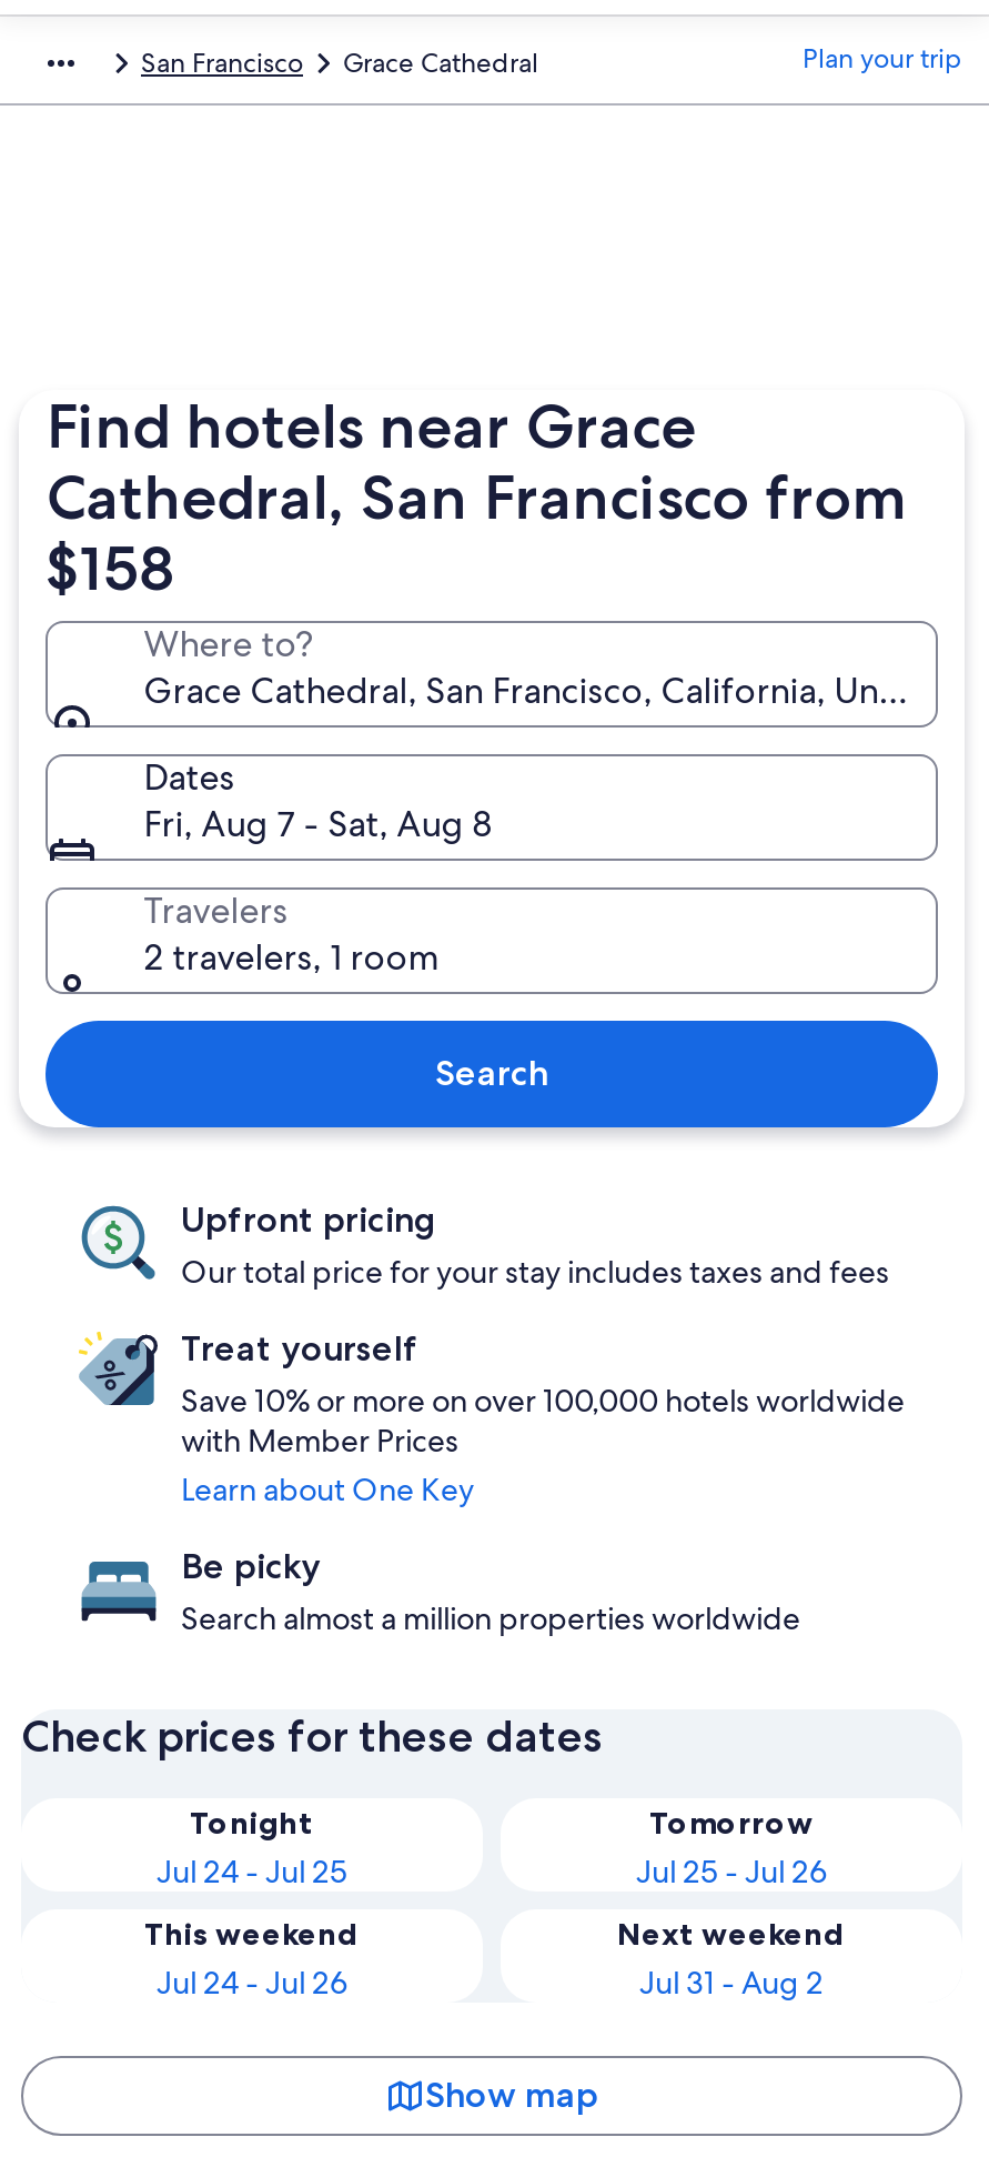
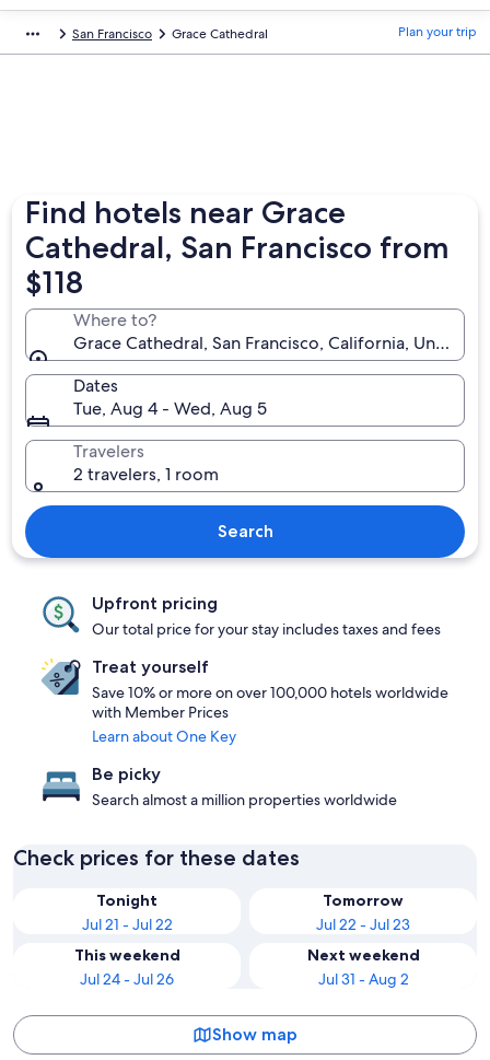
- $158
+ $118

- Fri, Aug 7 - Sat, Aug 8
+ Tue, Aug 4 - Wed, Aug 5

- Jul 24 - Jul 25
+ Jul 21 - Jul 22

- Jul 25 - Jul 26
+ Jul 22 - Jul 23
